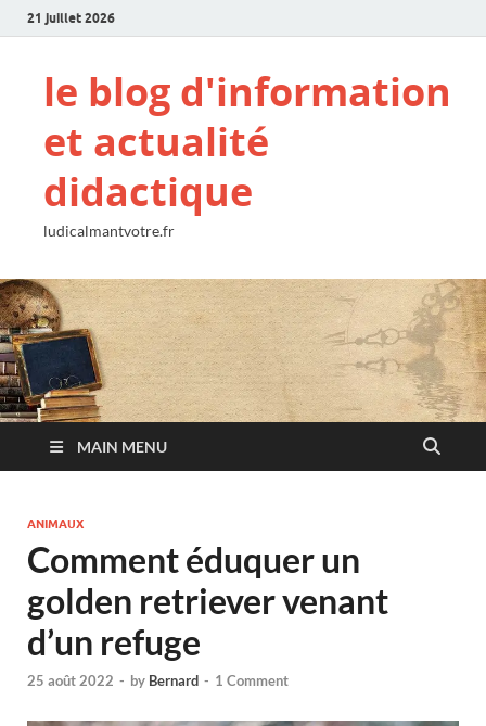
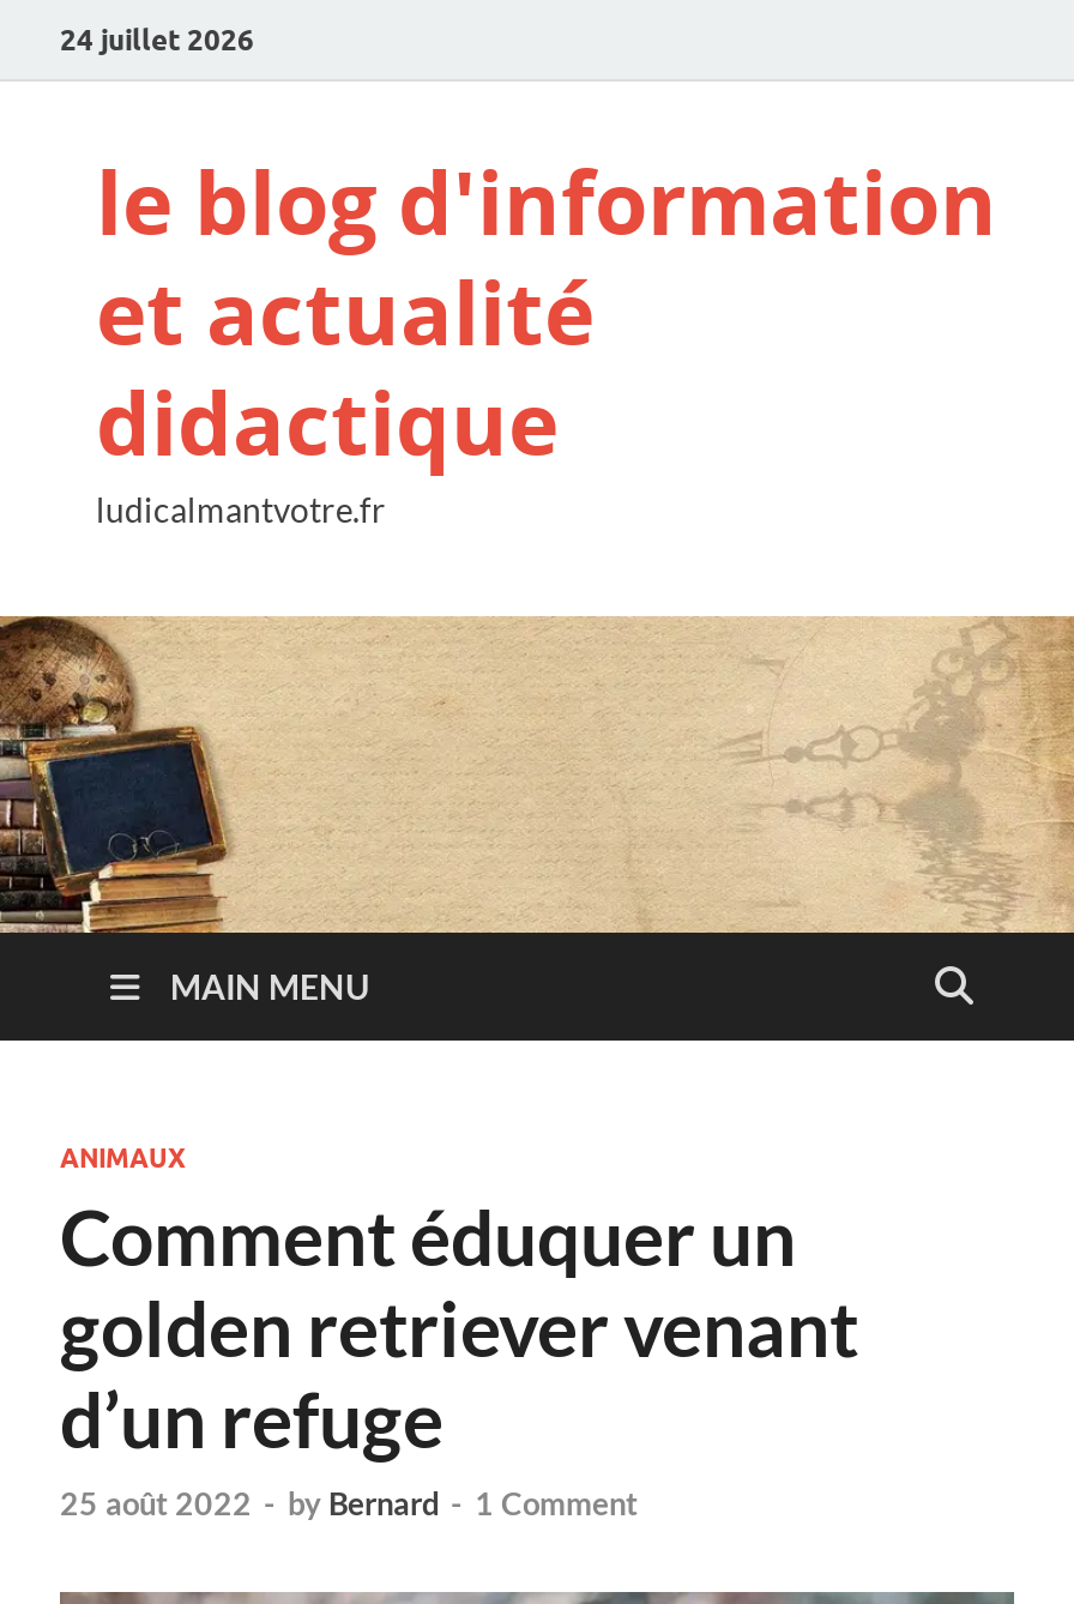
- 21 juillet 2026
+ 24 juillet 2026
